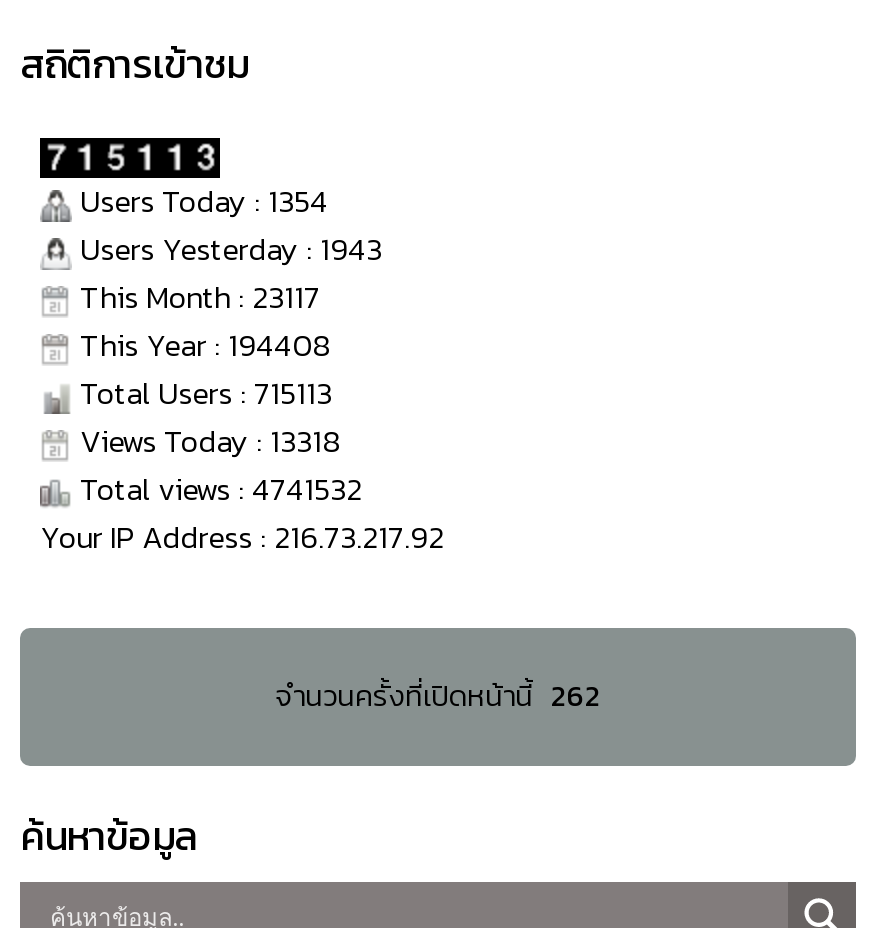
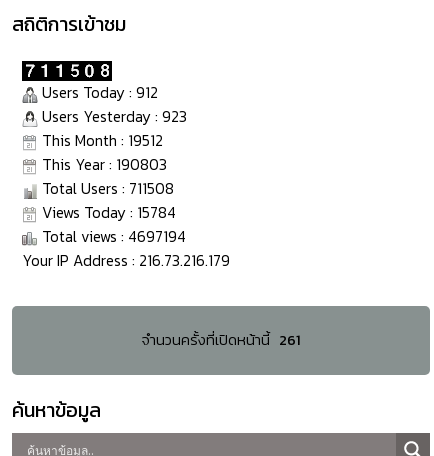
- Users Today : 1354
+ Users Today : 912

- Users Yesterday : 1943
+ Users Yesterday : 923

- This Month : 23117
+ This Month : 19512

- This Year : 194408
+ This Year : 190803

- Total Users : 715113
+ Total Users : 711508

- Views Today : 13318
+ Views Today : 15784

- Total views : 4741532
+ Total views : 4697194

- Your IP Address : 216.73.217.92
+ Your IP Address : 216.73.216.179

- จำนวนครั้งที่เปิดหน้านี้262
+ จำนวนครั้งที่เปิดหน้านี้261
